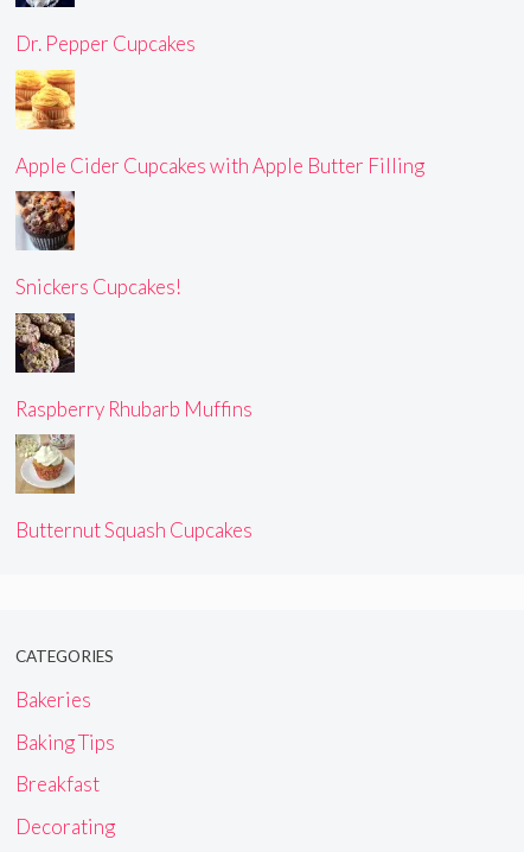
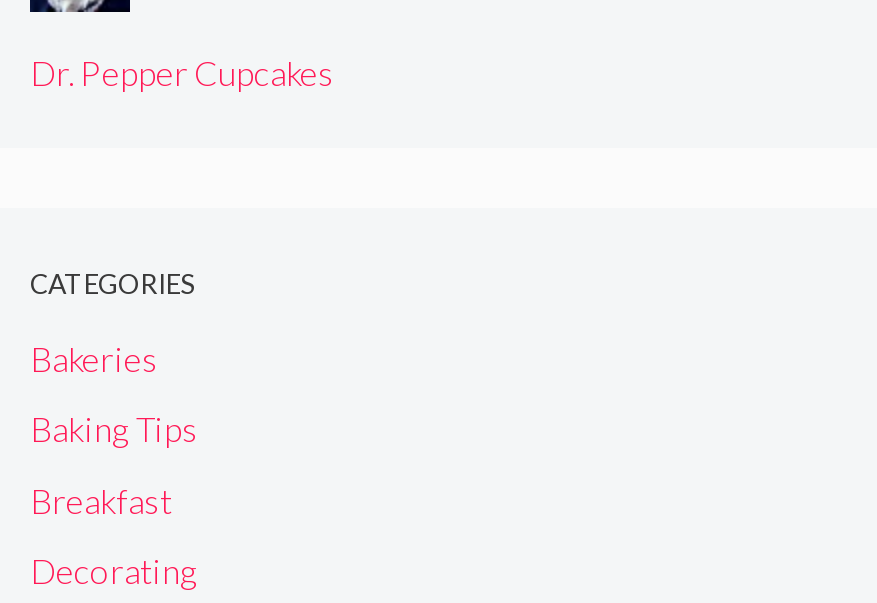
- [image]
- Apple Cider Cupcakes with Apple Butter Filling

- [image]
- Snickers Cupcakes!

- [image]
- Raspberry Rhubarb Muffins

- [image]
- Butternut Squash Cupcakes
